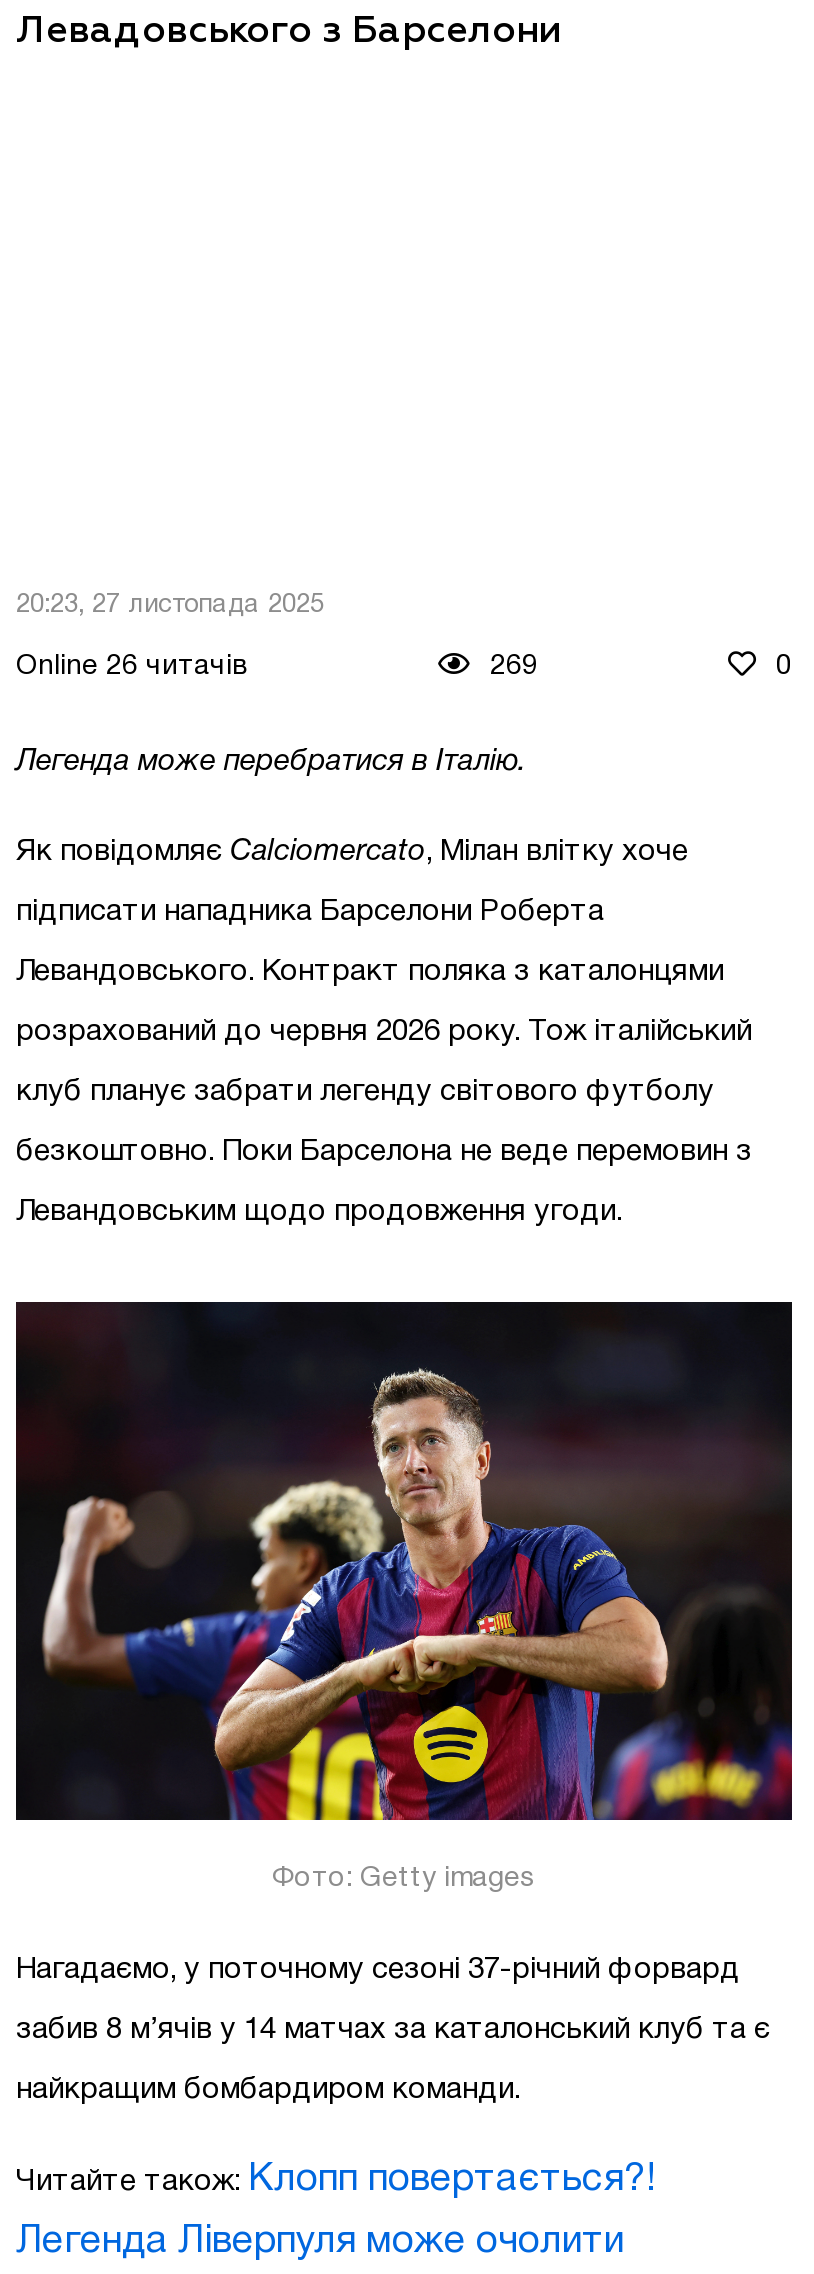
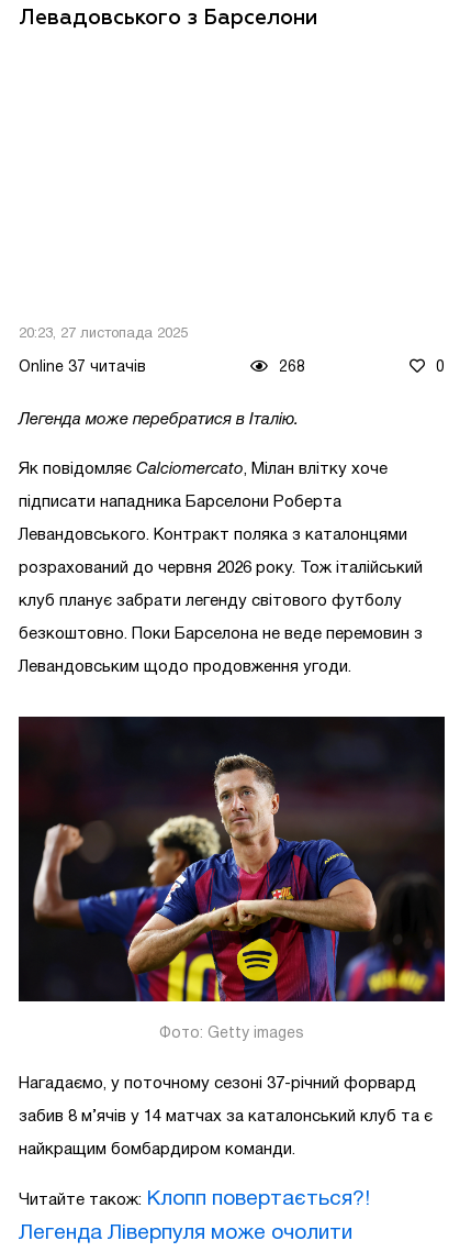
- Online 26 читачів
+ Online 37 читачів

- 269
+ 268
